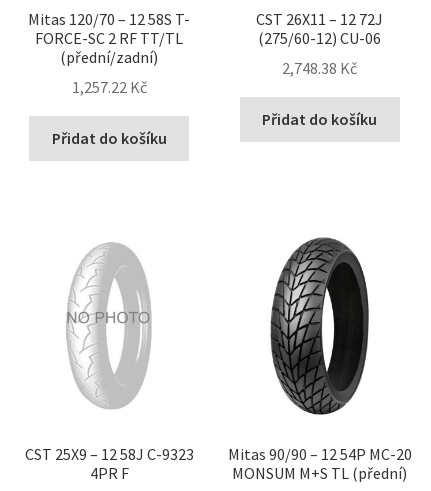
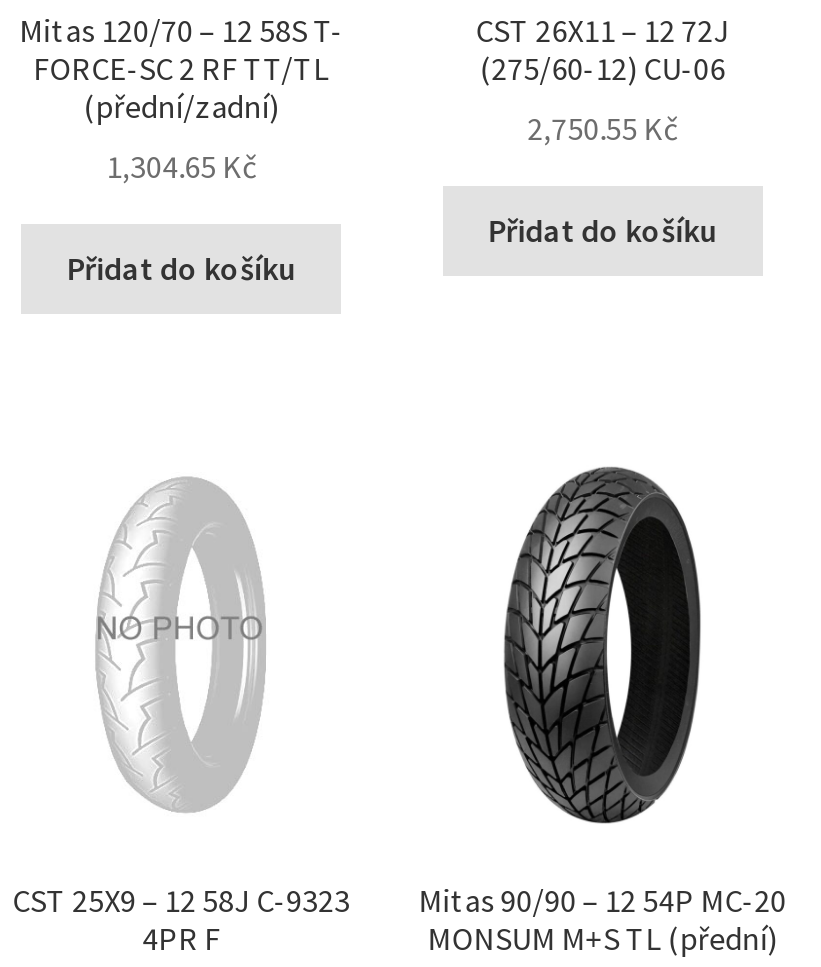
- 2,748.38 Kč
+ 2,750.55 Kč

- 1,257.22 Kč
+ 1,304.65 Kč
